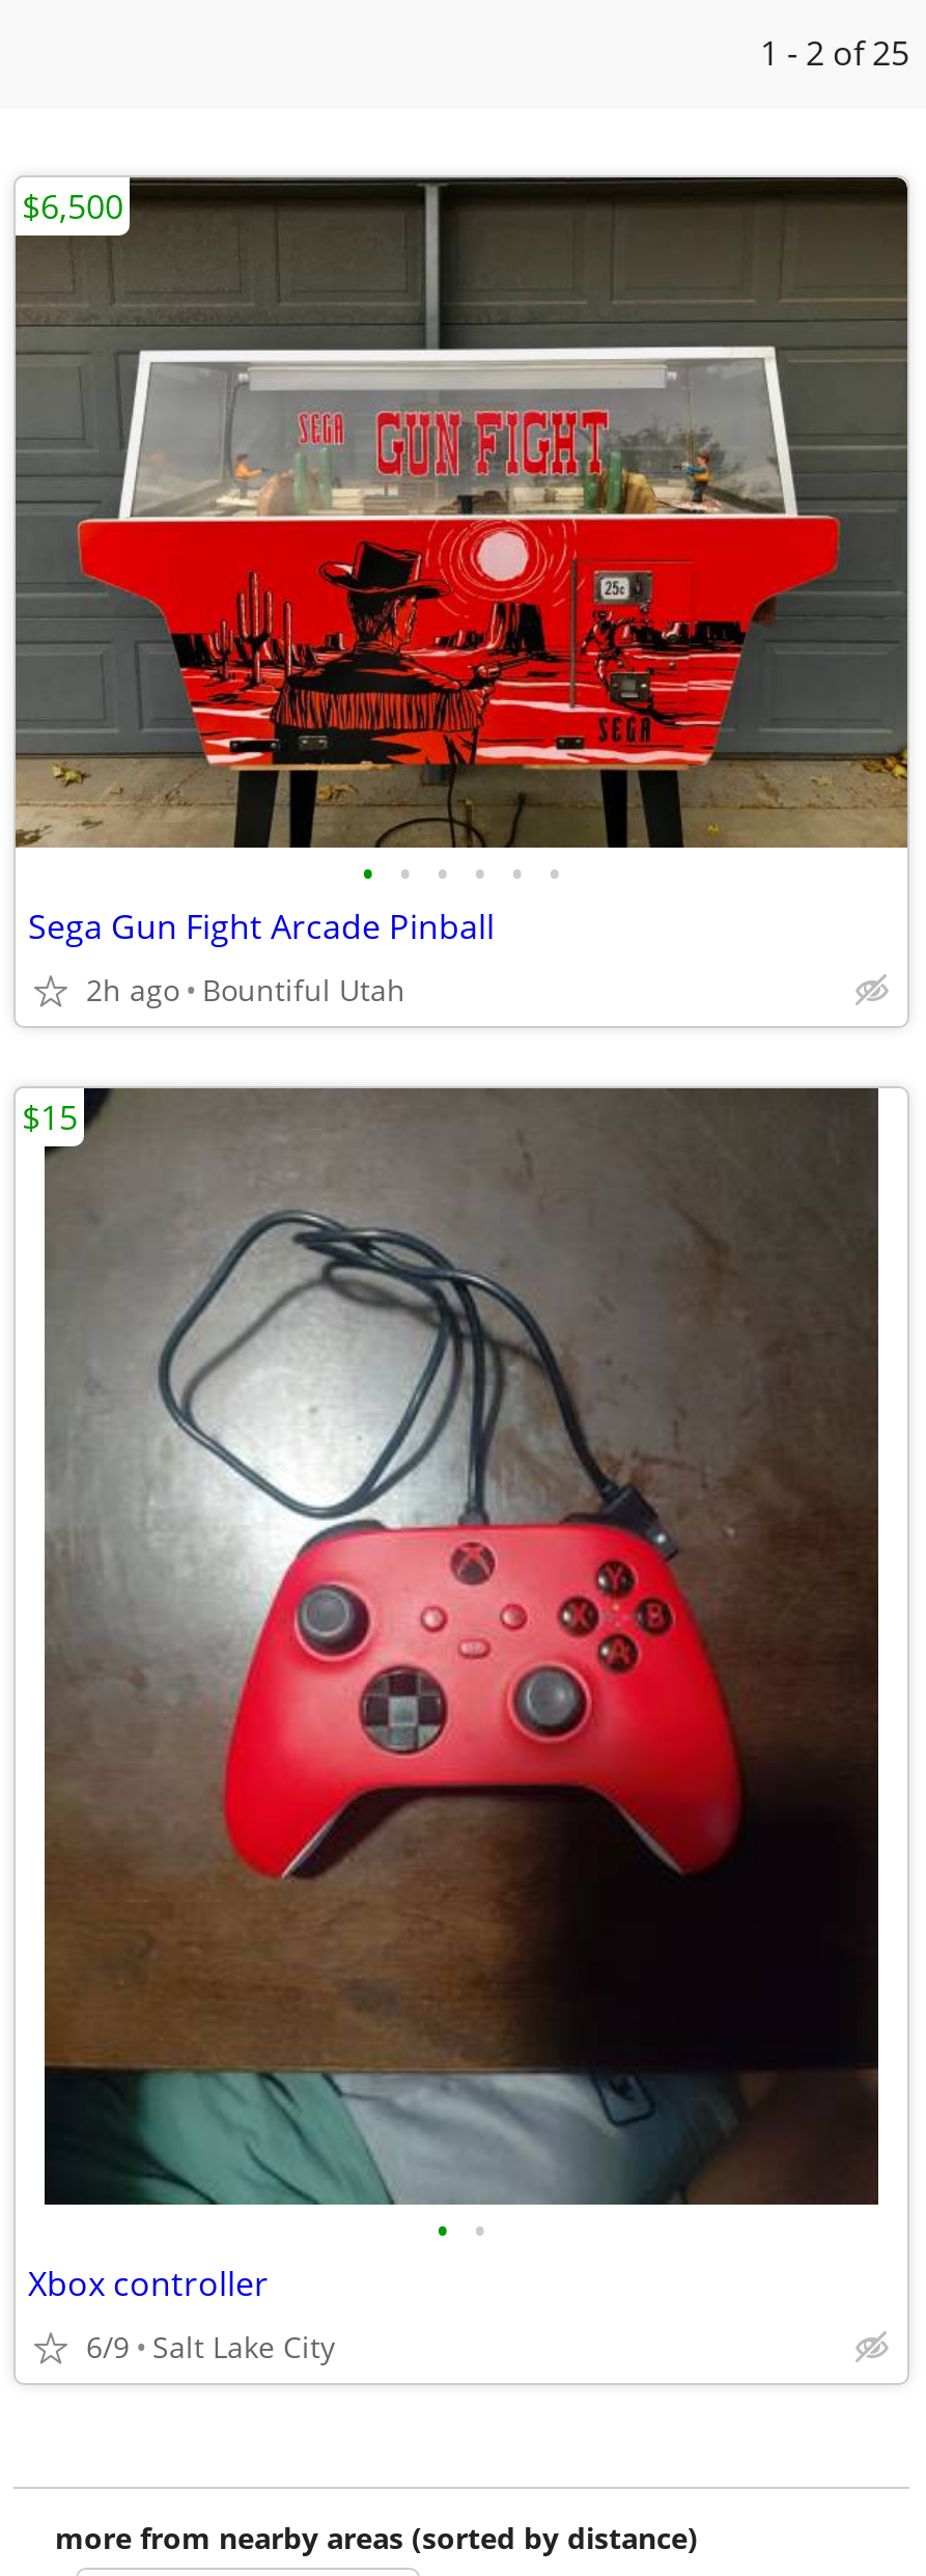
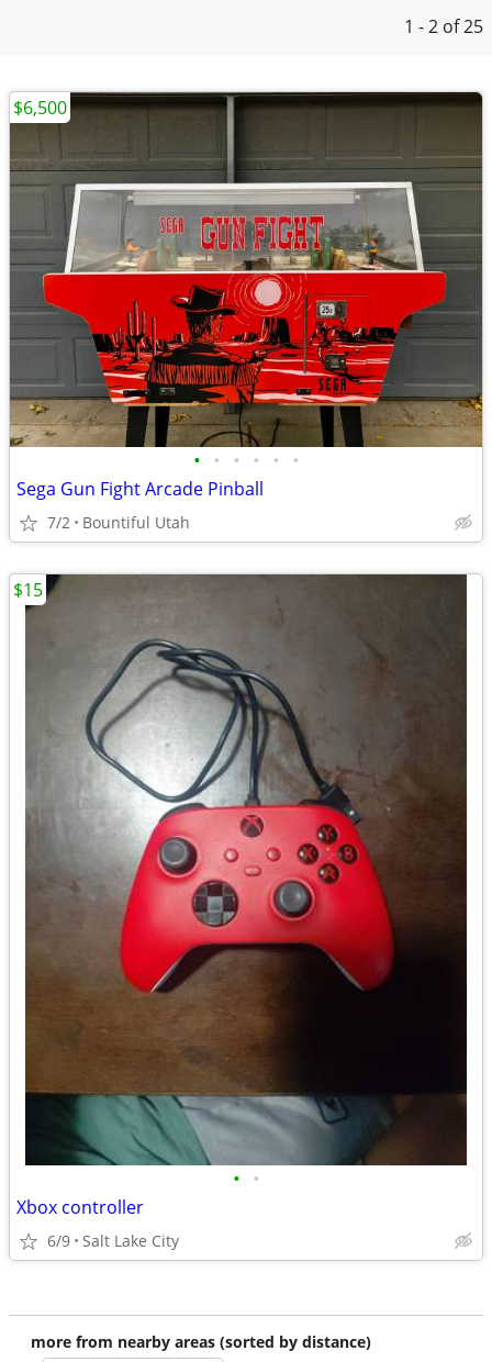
- 2h ago Bountiful Utah
+ 7/2 Bountiful Utah
